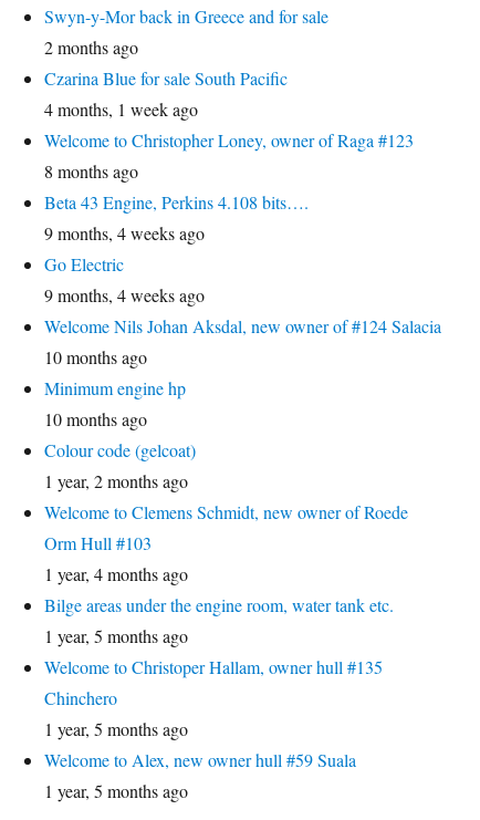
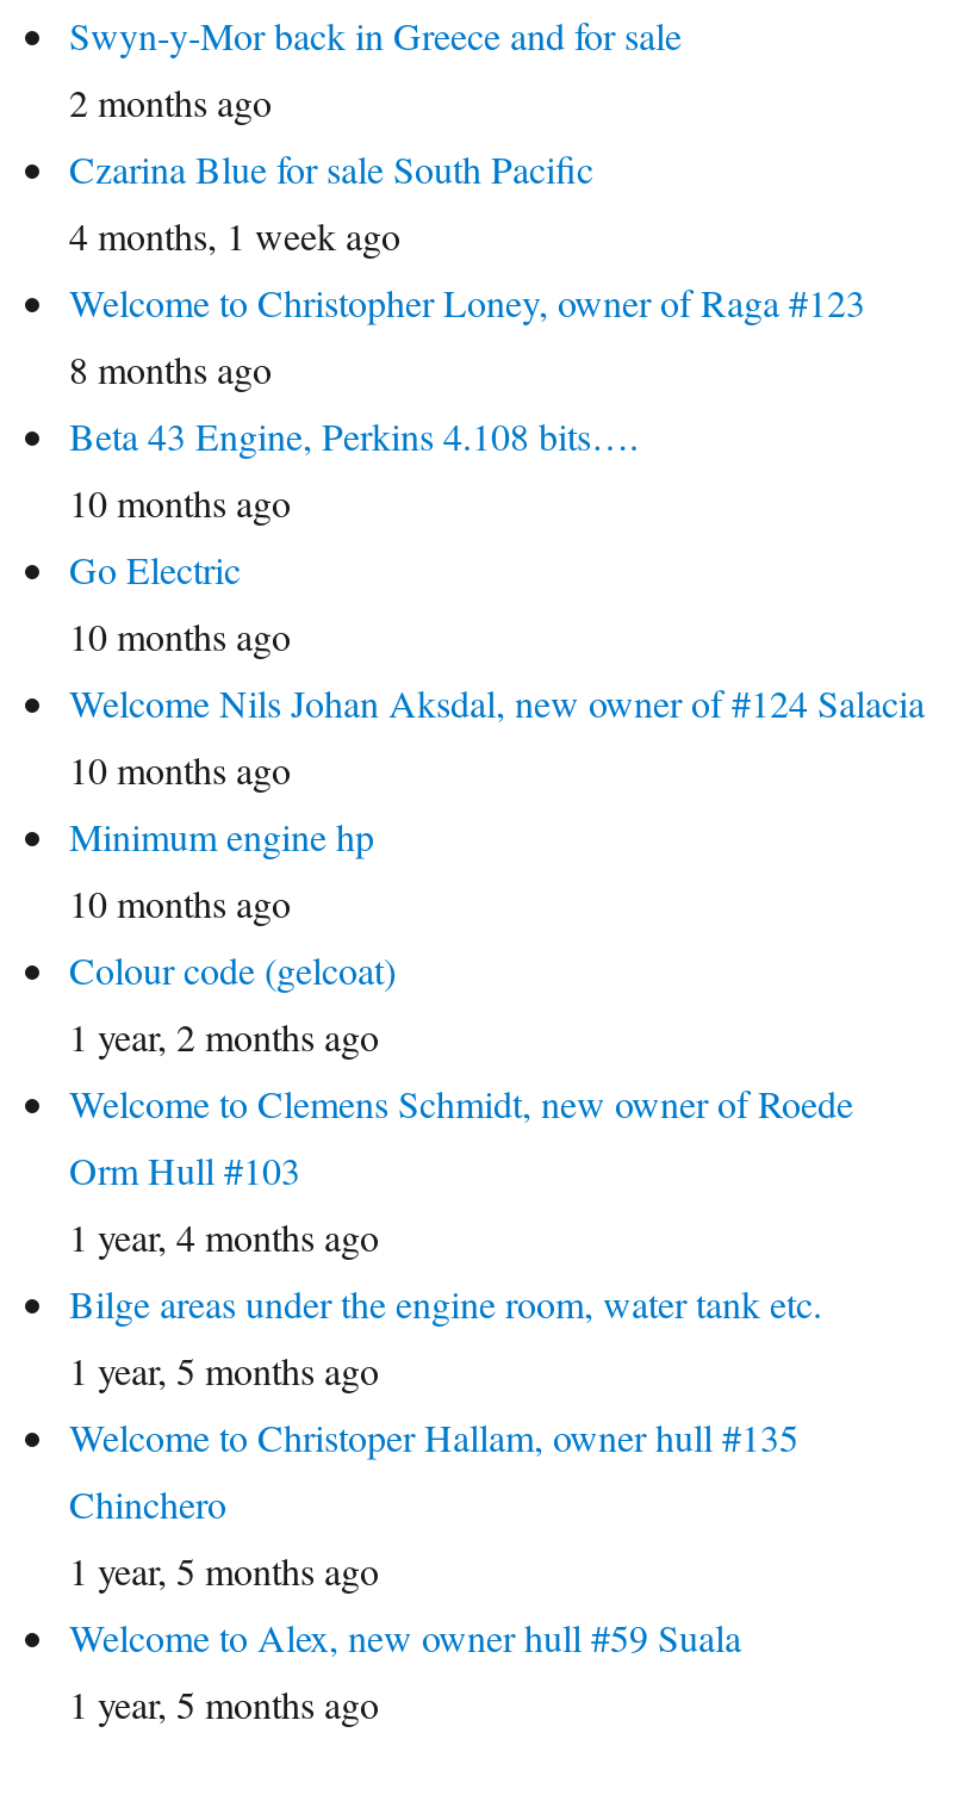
- 9 months, 4 weeks ago
+ 10 months ago

- 9 months, 4 weeks ago
+ 10 months ago
